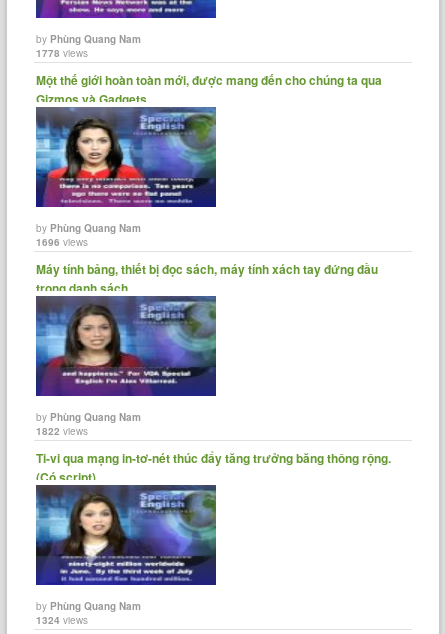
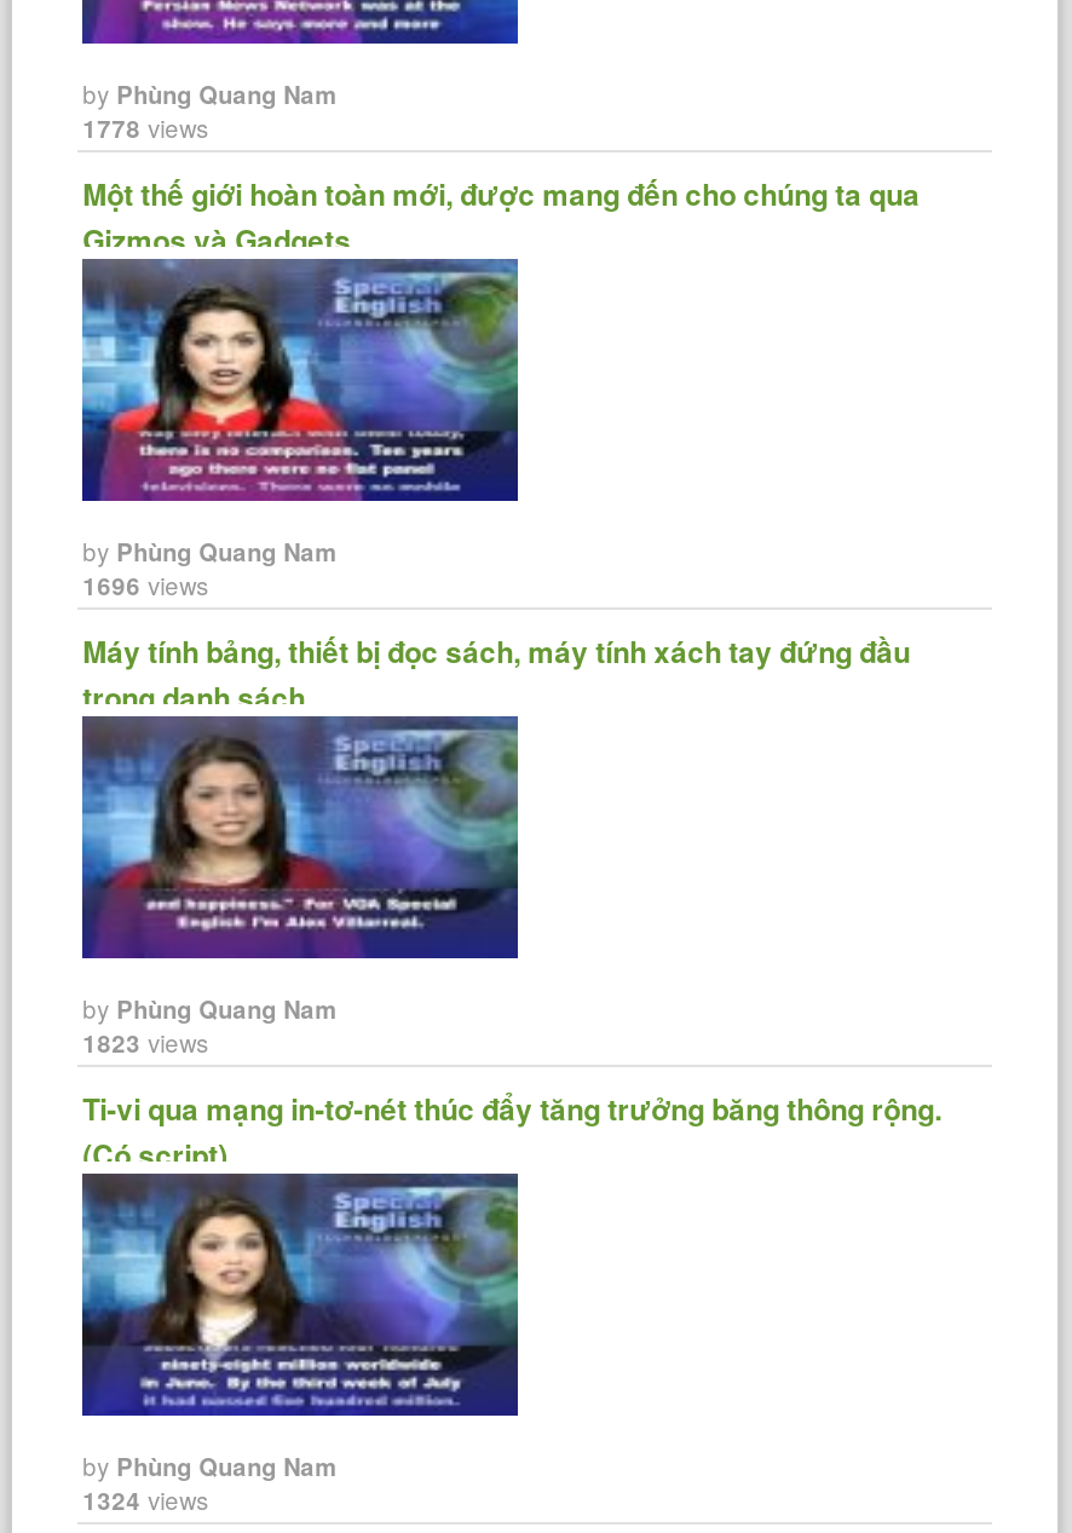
- 1822 views
+ 1823 views
